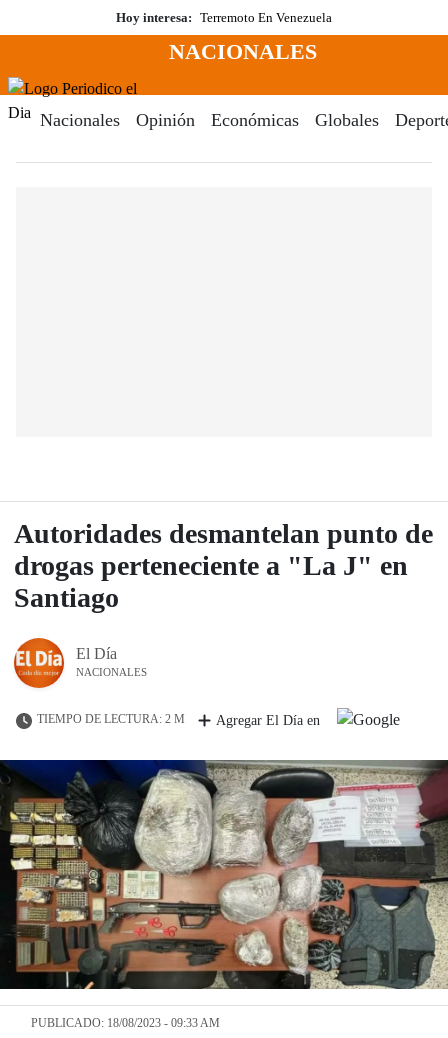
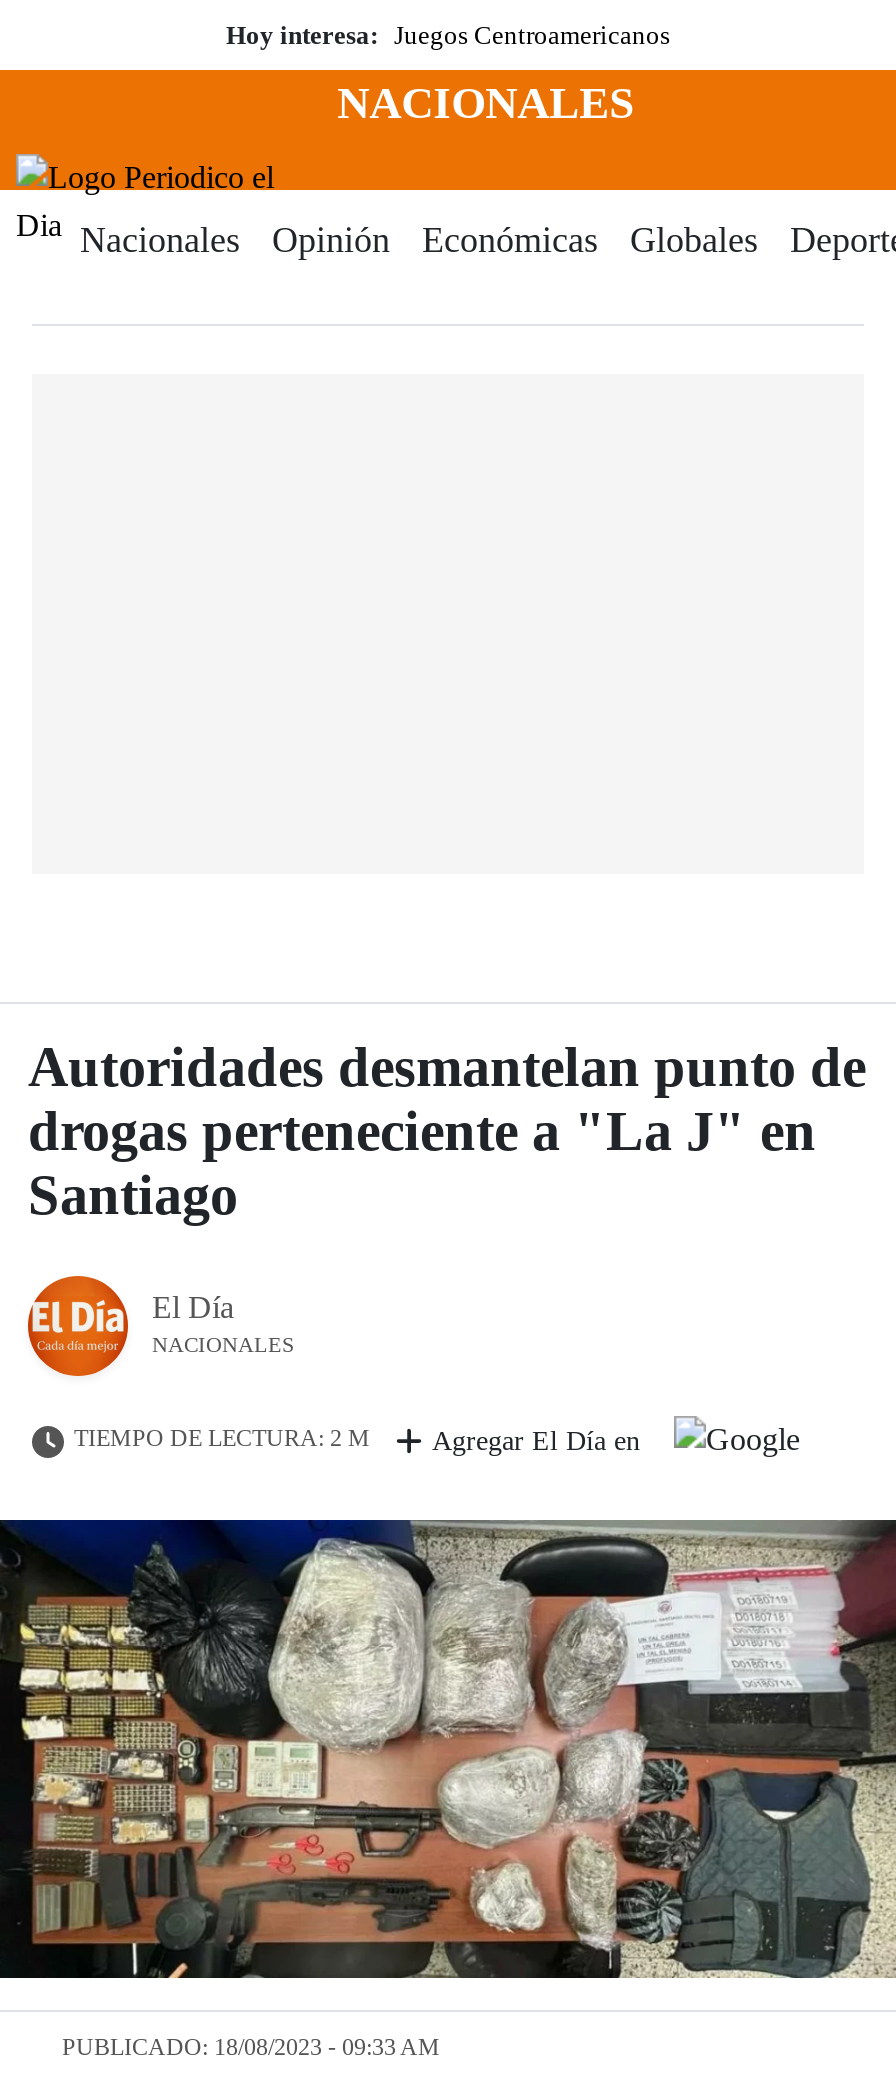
- Hoy interesa: Terremoto En Venezuela
+ Hoy interesa: Juegos Centroamericanos
